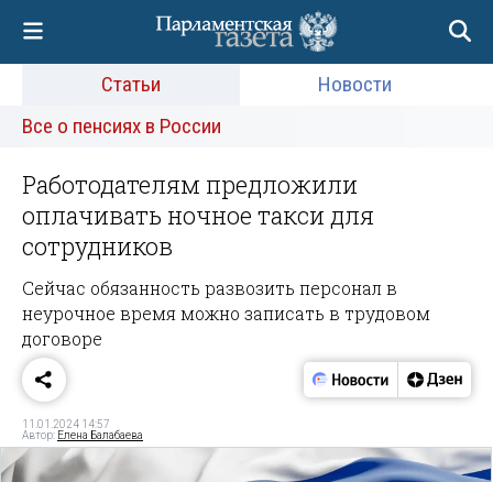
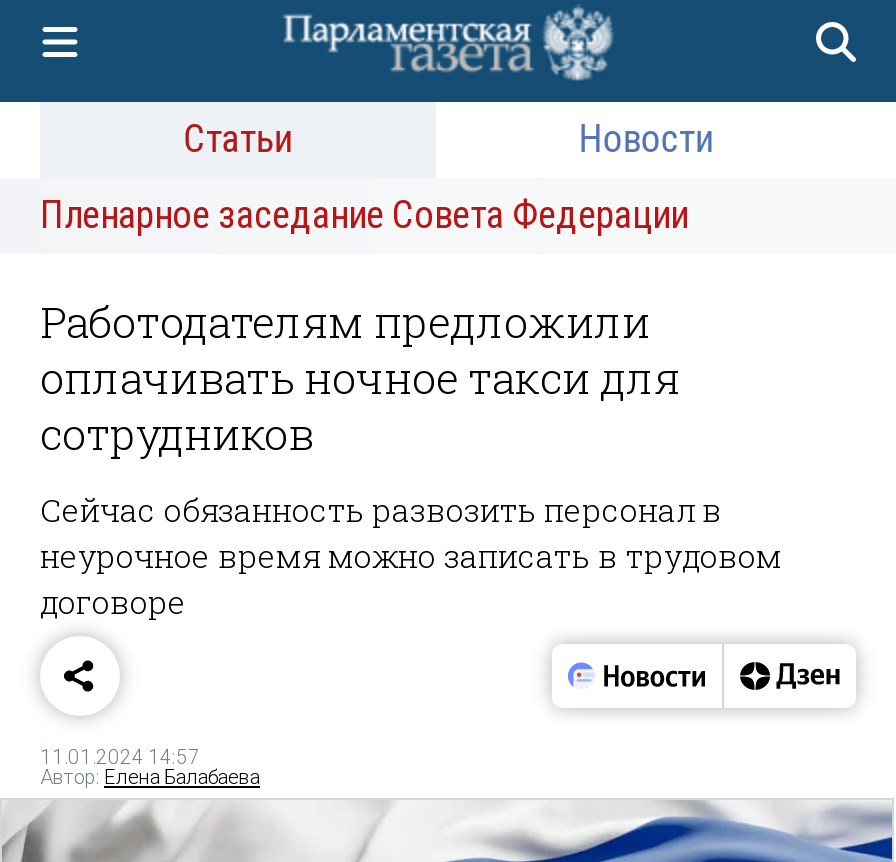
- Все о пенсиях в России
+ Пленарное заседание Совета Федерации
